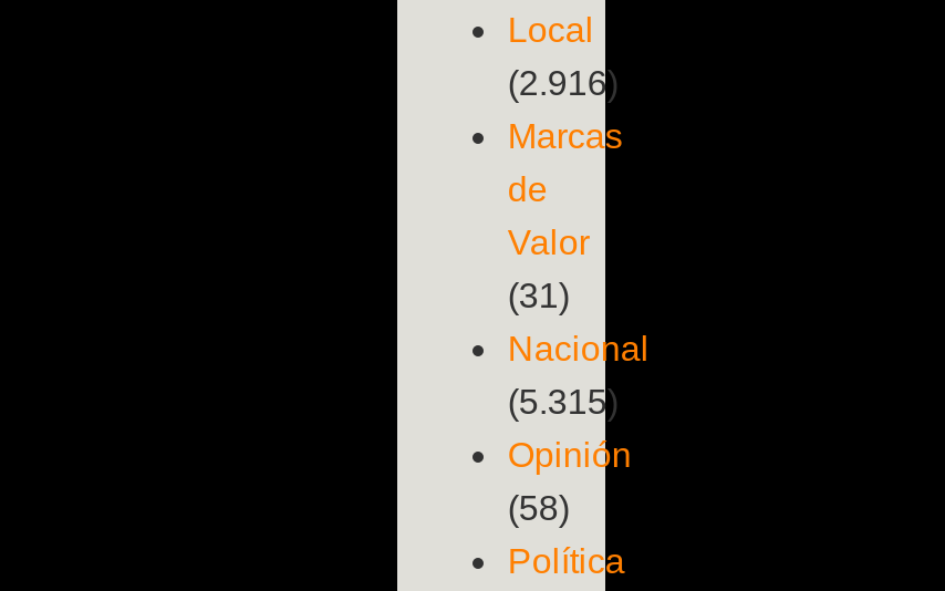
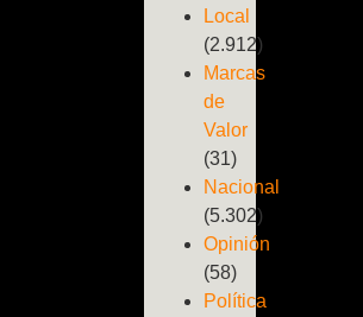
- (2.916)
+ (2.912)

- (5.315)
+ (5.302)
